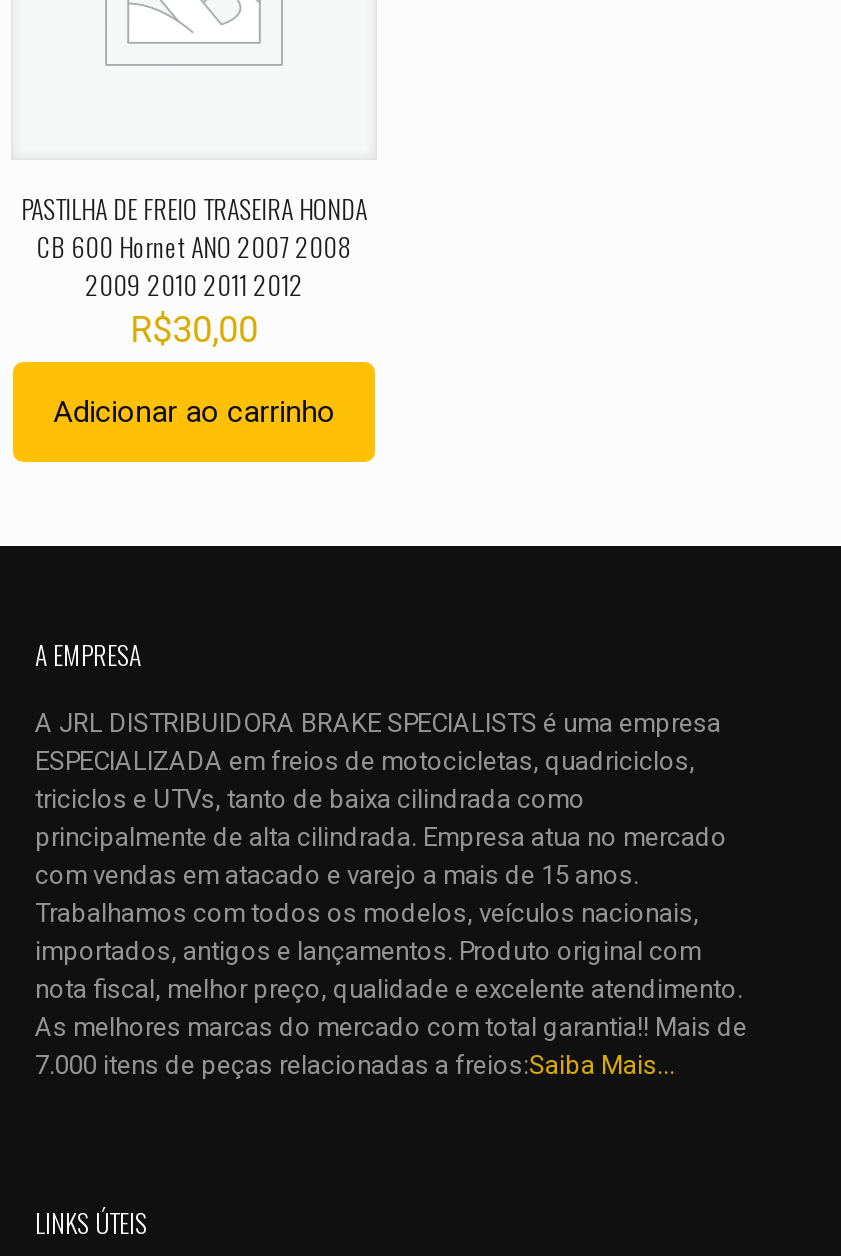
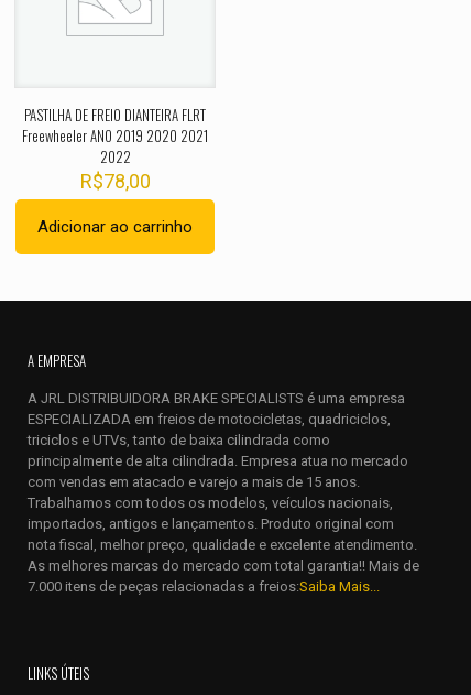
- PASTILHA DE FREIO TRASEIRA HONDA
- CB 600 Hornet ANO 2007 2008
- 2009 2010 2011 2012
- R$30,00
+ PASTILHA DE FREIO DIANTEIRA FLRT
+ Freewheeler ANO 2019 2020 2021
+ 2022
+ R$78,00
